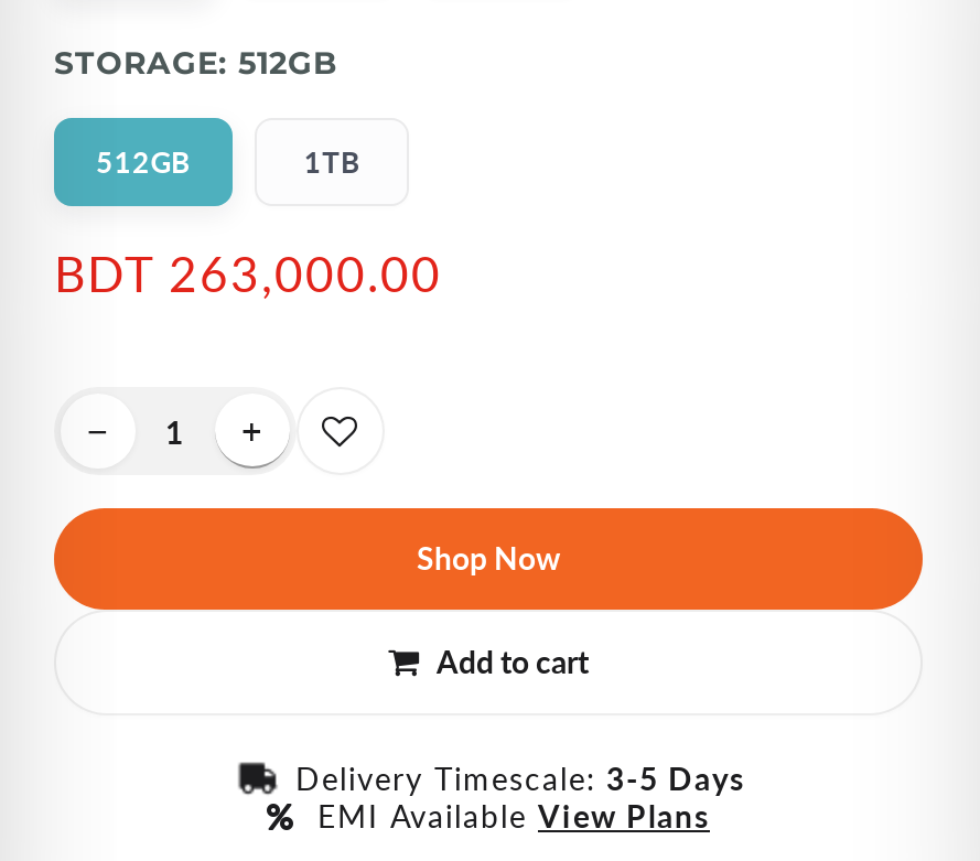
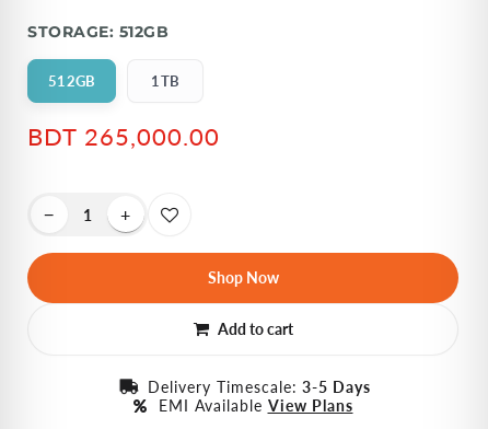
- BDT 263,000.00
+ BDT 265,000.00
